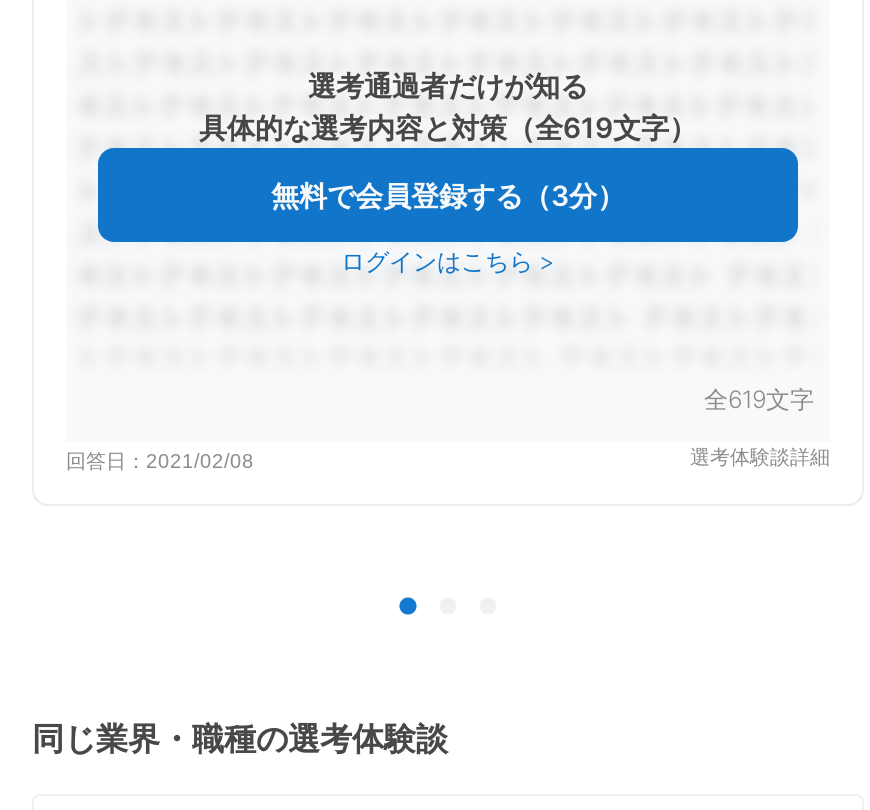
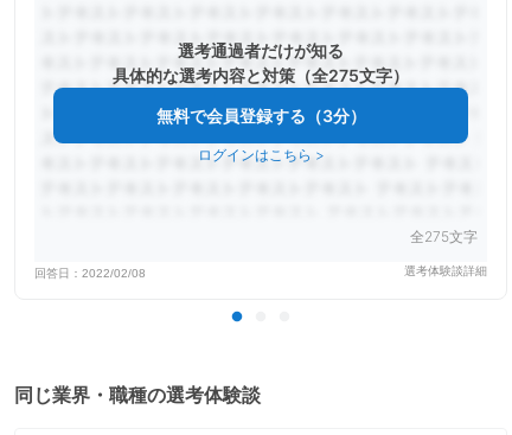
- 具体的な選考内容と対策（全619文字）
+ 具体的な選考内容と対策（全275文字）

- 全619文字
+ 全275文字

- 回答日：2021/02/08
+ 回答日：2022/02/08
